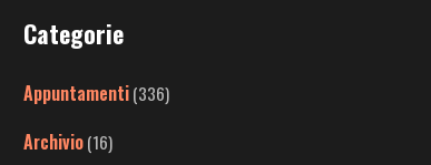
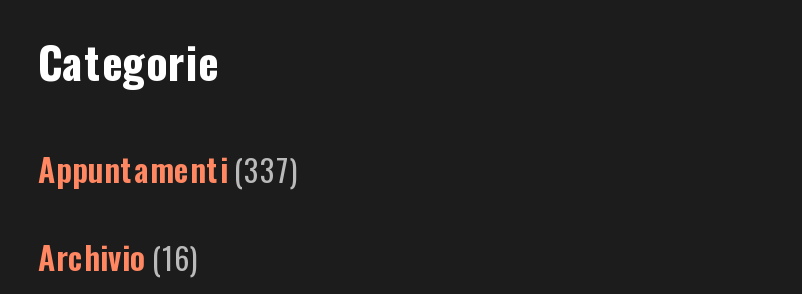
- Appuntamenti (336)
+ Appuntamenti (337)
